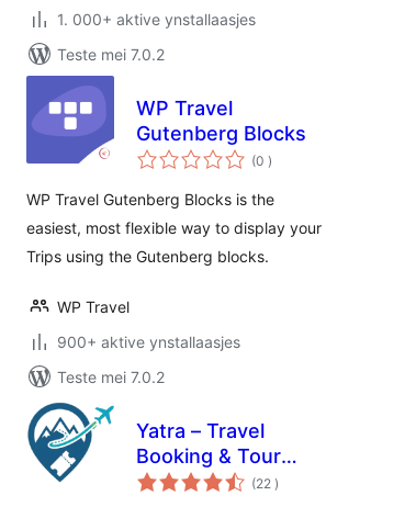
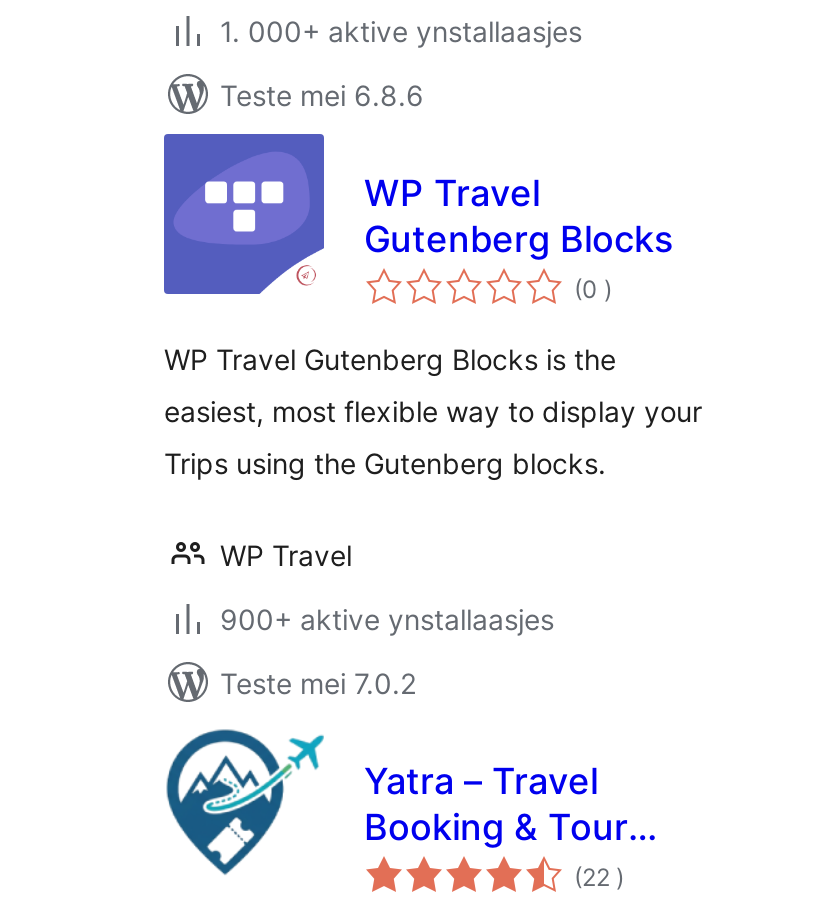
- Teste mei 7.0.2
+ Teste mei 6.8.6
